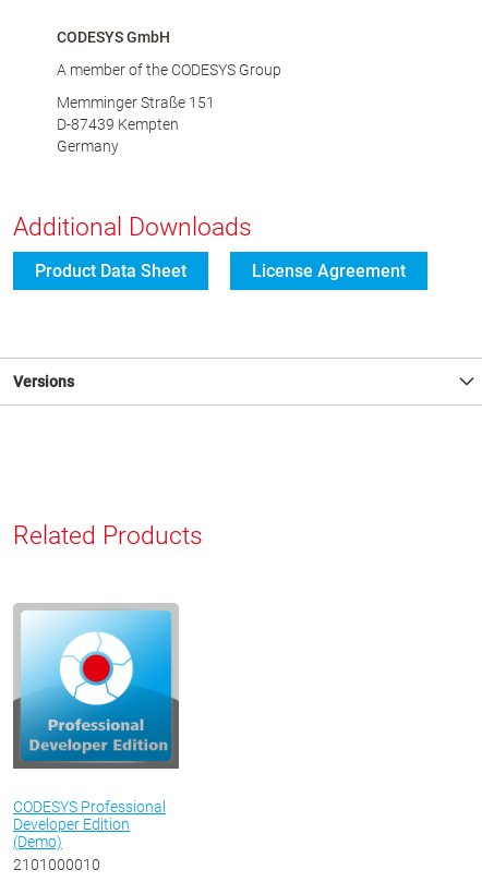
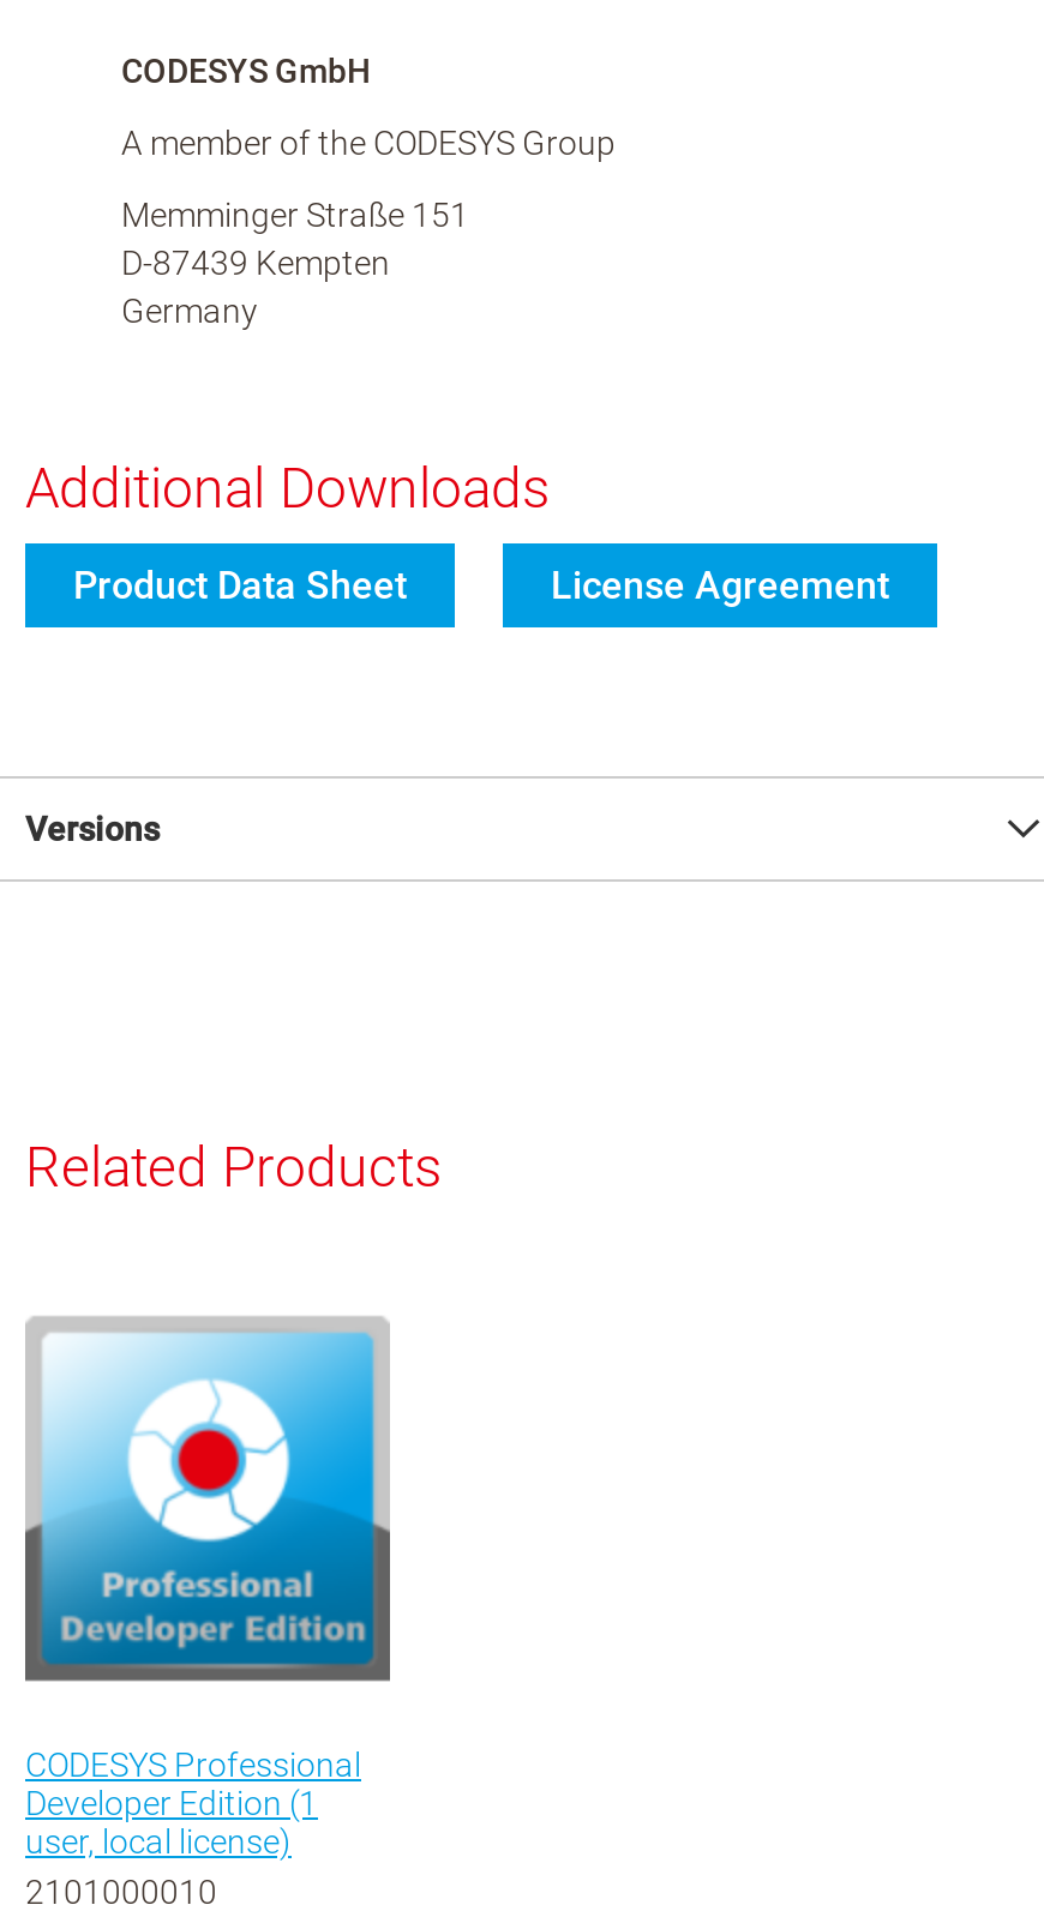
- Developer Edition
- (Demo)
+ Developer Edition (1
+ user, local license)
